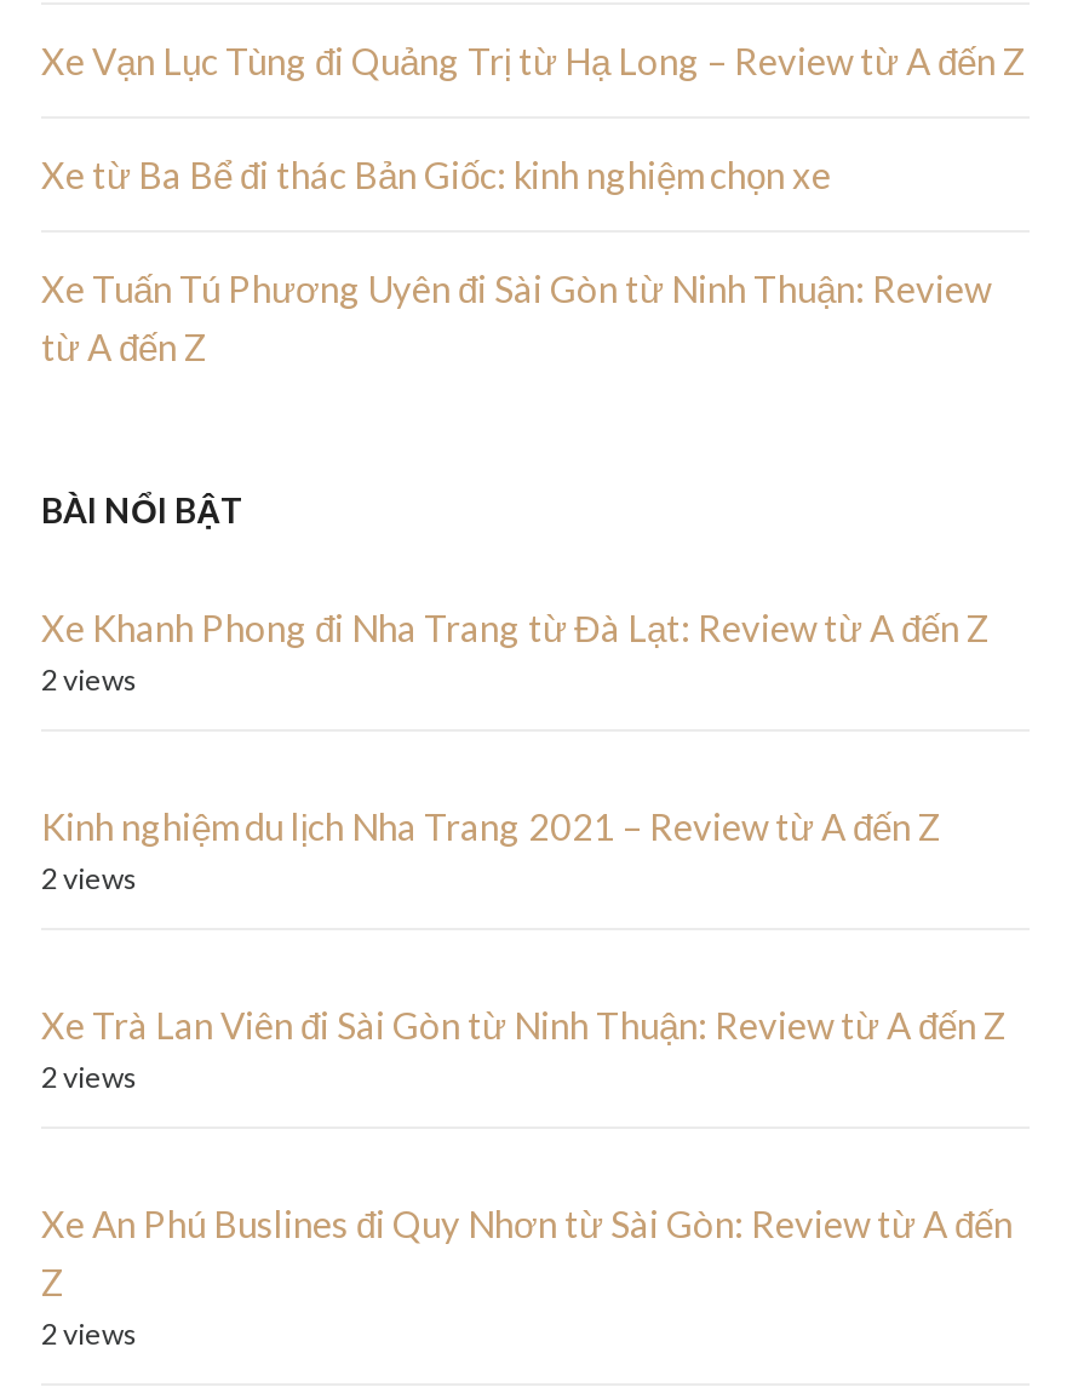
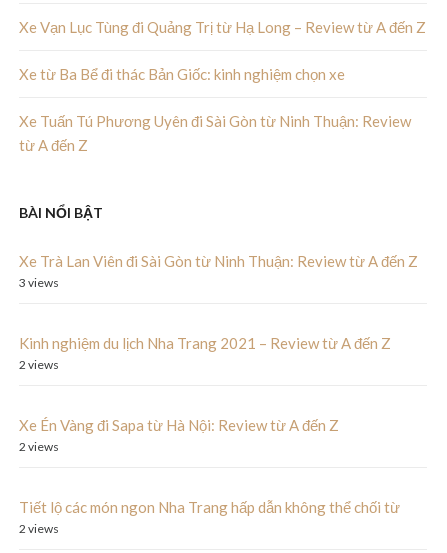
- Xe Khanh Phong đi Nha Trang từ Đà Lạt: Review từ A đến Z
- 2 views
+ 3 views

+ Xe Én Vàng đi Sapa từ Hà Nội: Review từ A đến Z

moved up: Xe Trà Lan Viên đi Sài Gòn từ Ninh Thuận: Review từ A đến Z

- Xe An Phú Buslines đi Quy Nhơn từ Sài Gòn: Review từ A đến
- Z
+ Tiết lộ các món ngon Nha Trang hấp dẫn không thể chối từ
